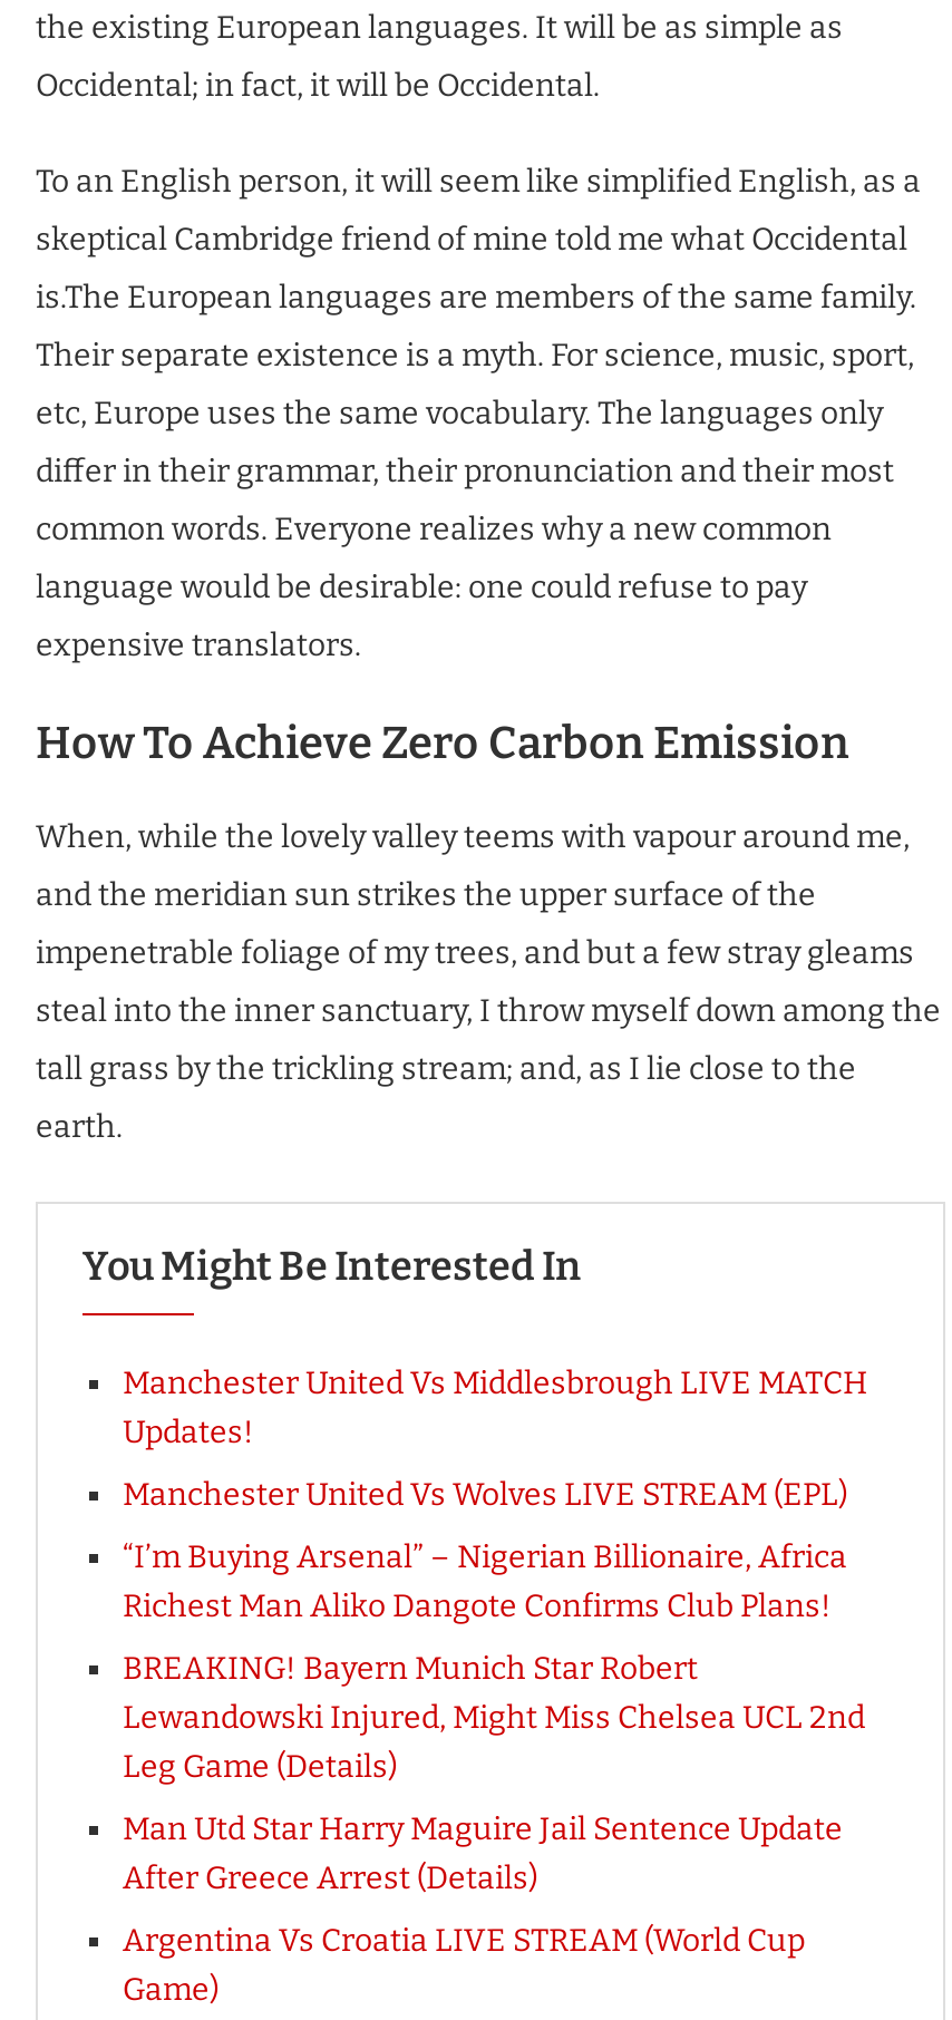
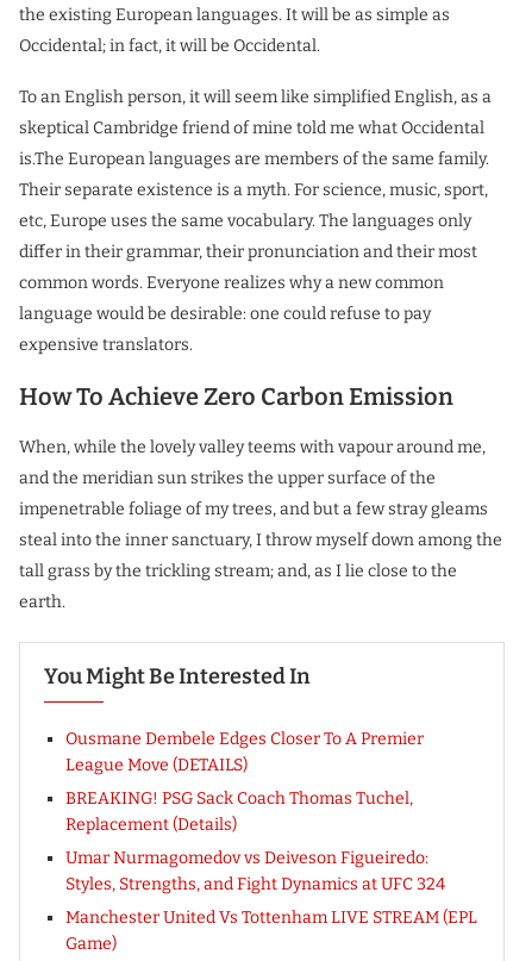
- Manchester United Vs Middlesbrough LIVE MATCH
- Updates!
- Manchester United Vs Wolves LIVE STREAM (EPL)
- “I’m Buying Arsenal” – Nigerian Billionaire, Africa
- Richest Man Aliko Dangote Confirms Club Plans!
- BREAKING! Bayern Munich Star Robert
- Lewandowski Injured, Might Miss Chelsea UCL 2nd
- Leg Game (Details)
- Man Utd Star Harry Maguire Jail Sentence Update
- After Greece Arrest (Details)
- Argentina Vs Croatia LIVE STREAM (World Cup
+ Ousmane Dembele Edges Closer To A Premier
+ League Move (DETAILS)
+ BREAKING! PSG Sack Coach Thomas Tuchel,
+ Replacement (Details)
+ Umar Nurmagomedov vs Deiveson Figueiredo:
+ Styles, Strengths, and Fight Dynamics at UFC 324
+ Manchester United Vs Tottenham LIVE STREAM (EPL
